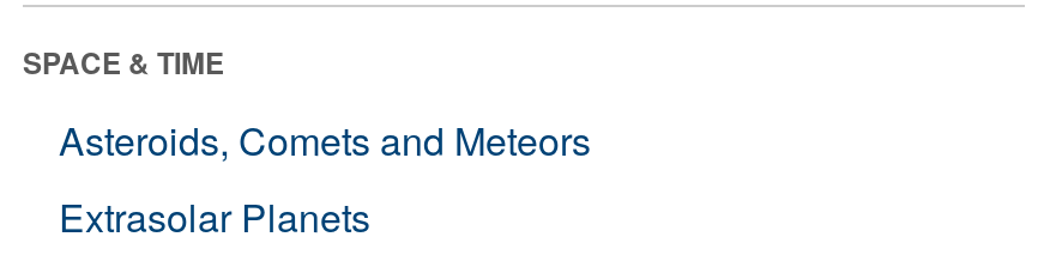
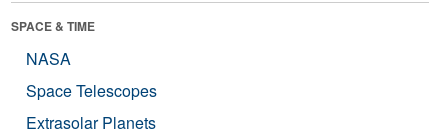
- Asteroids, Comets and Meteors
+ NASA
+ Space Telescopes
